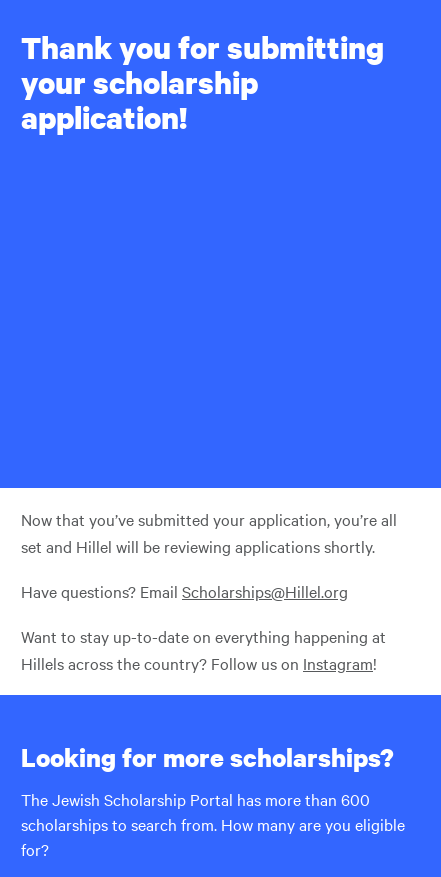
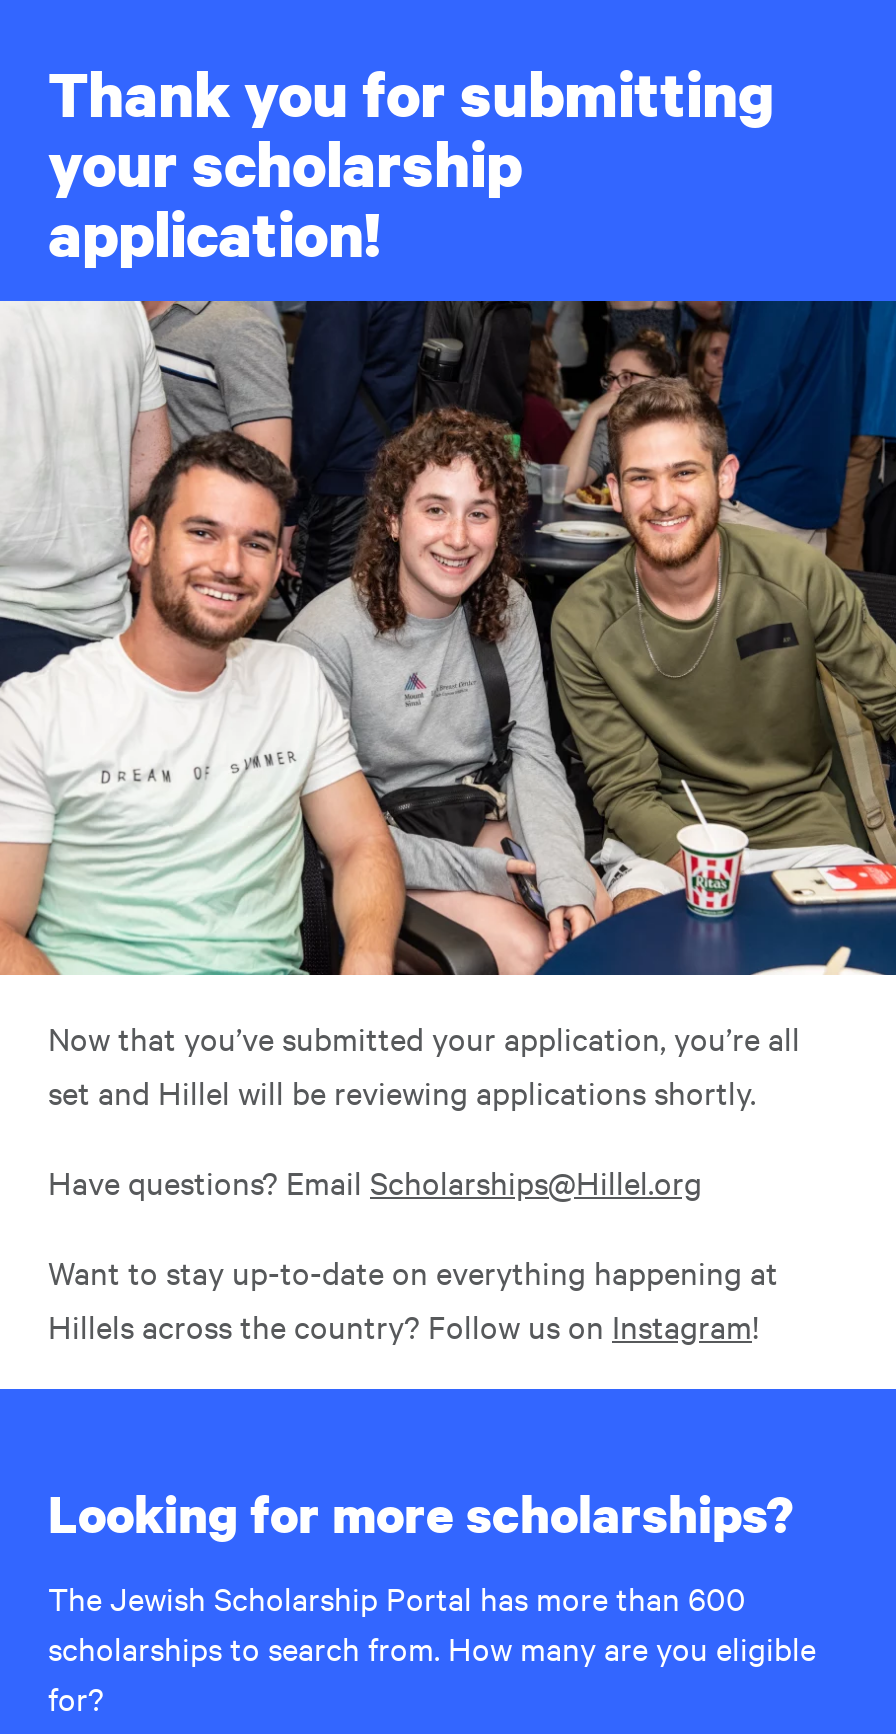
+ [image]
